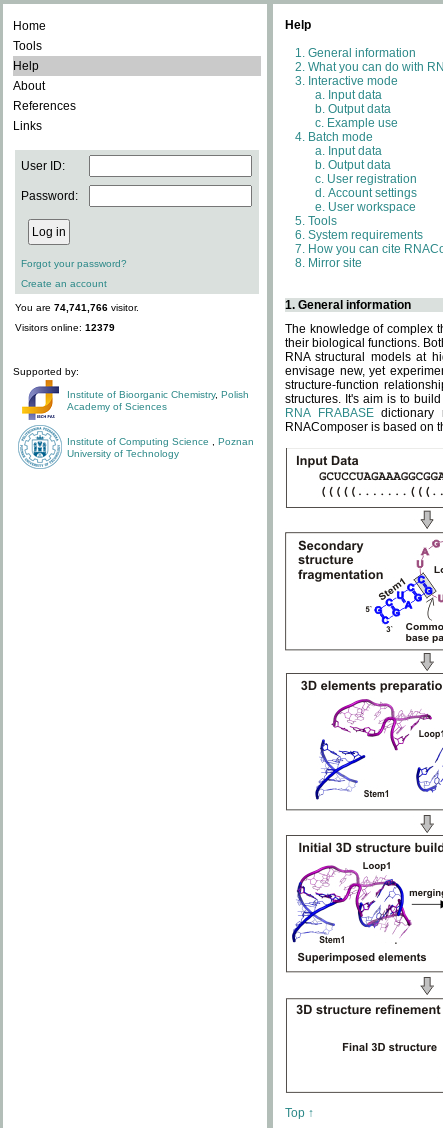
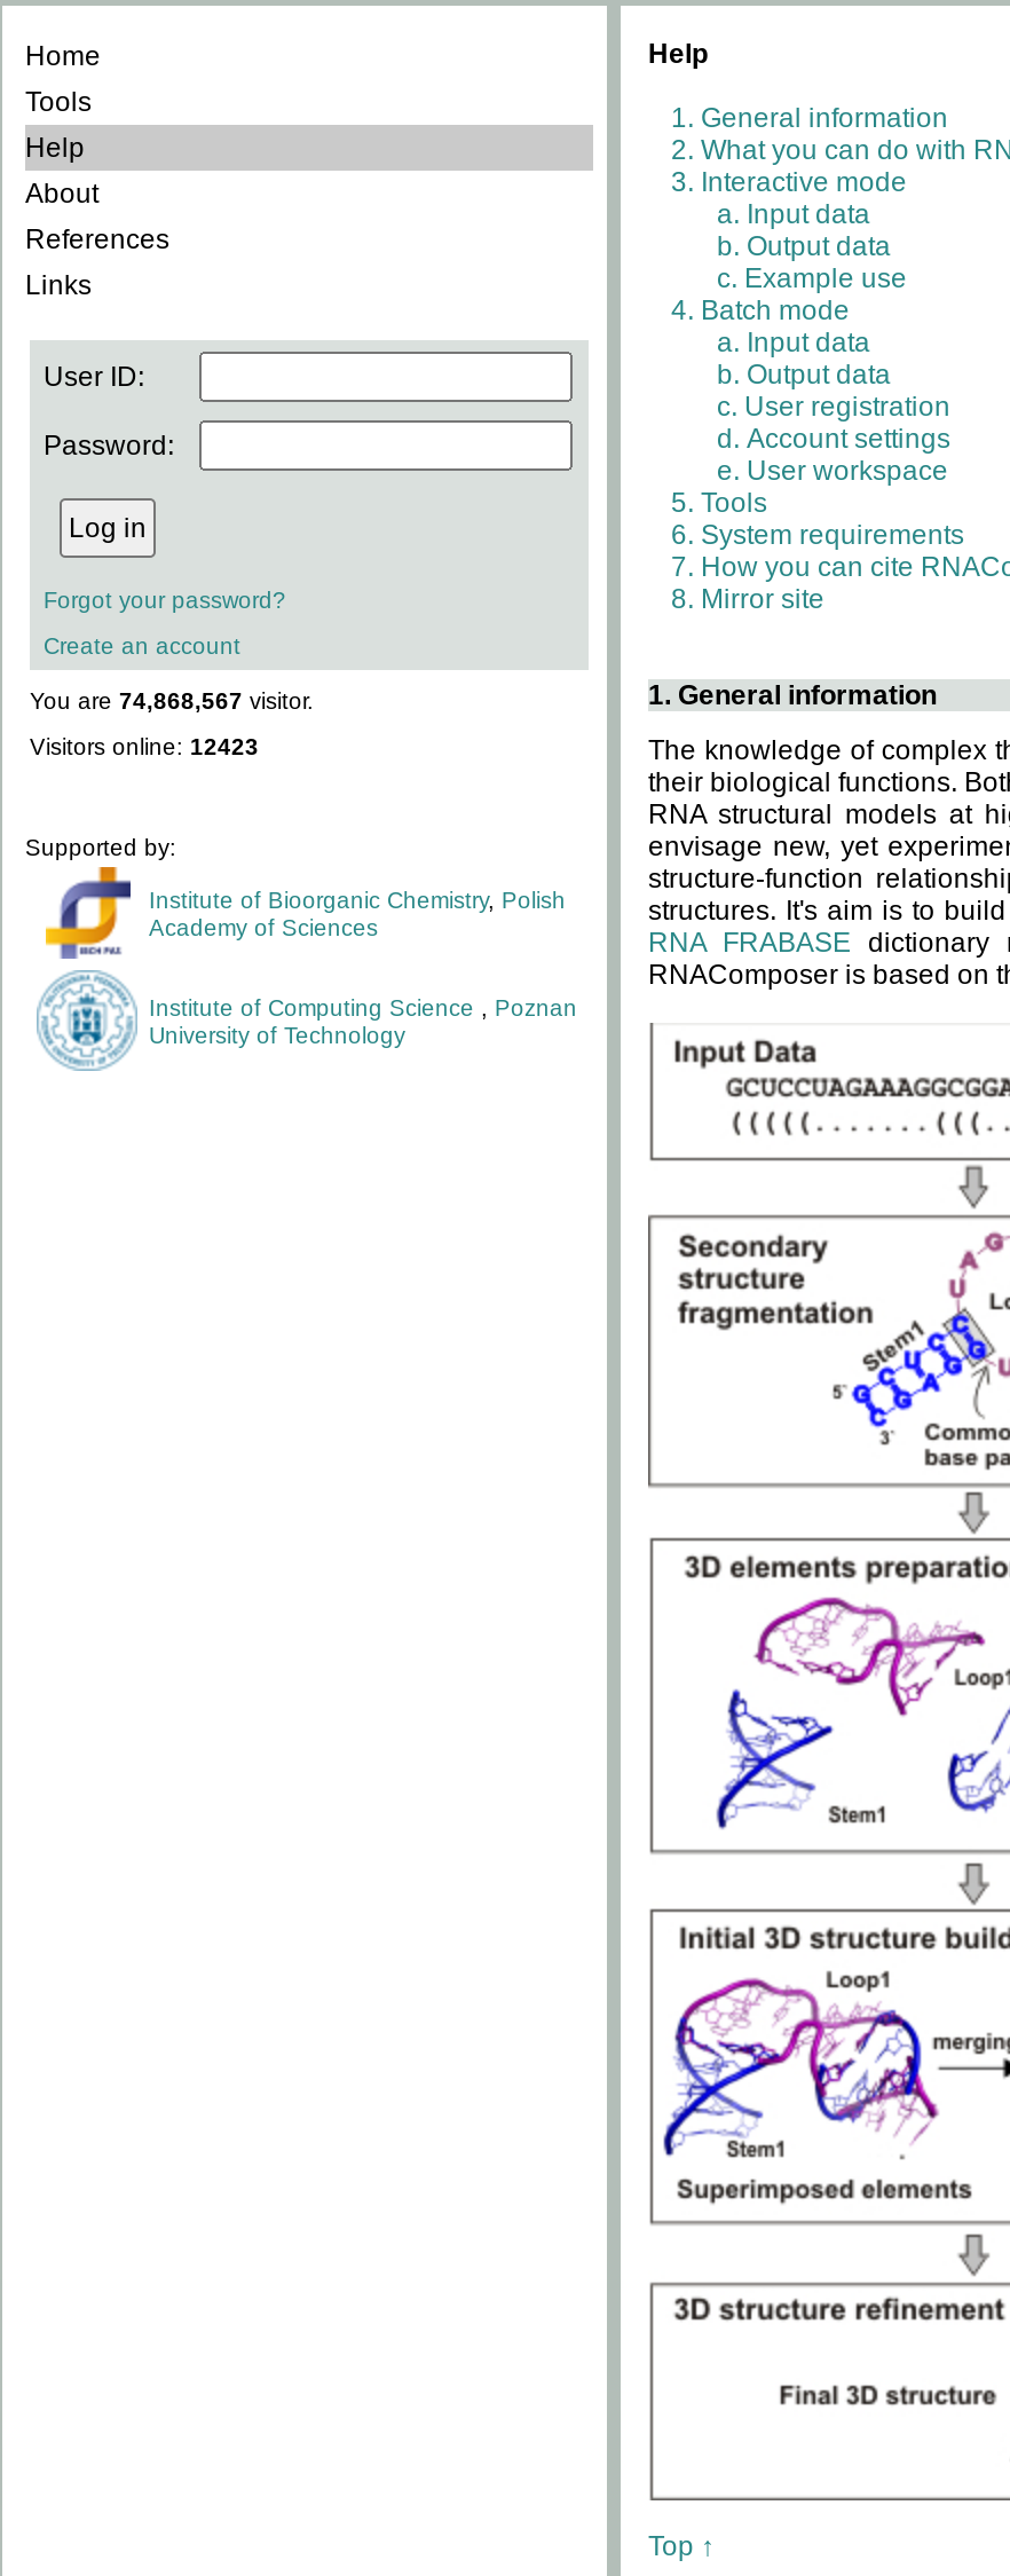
- You are 74,741,766 visitor.
+ You are 74,868,567 visitor.

- Visitors online: 12379
+ Visitors online: 12423
